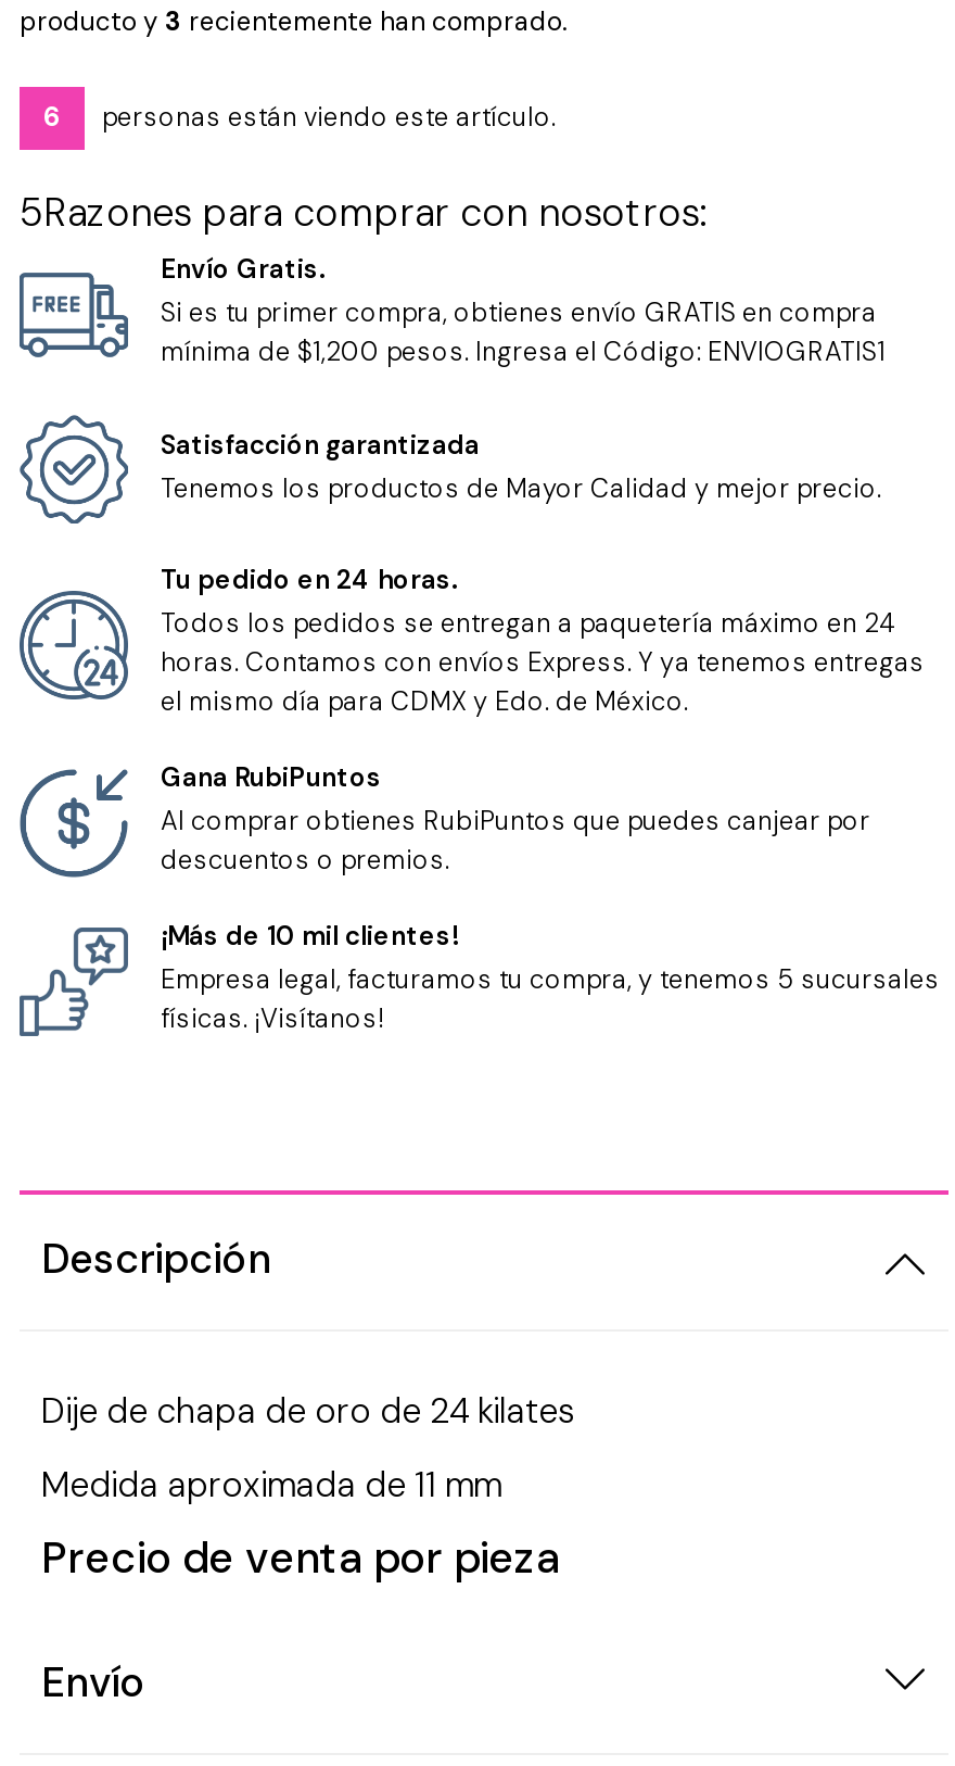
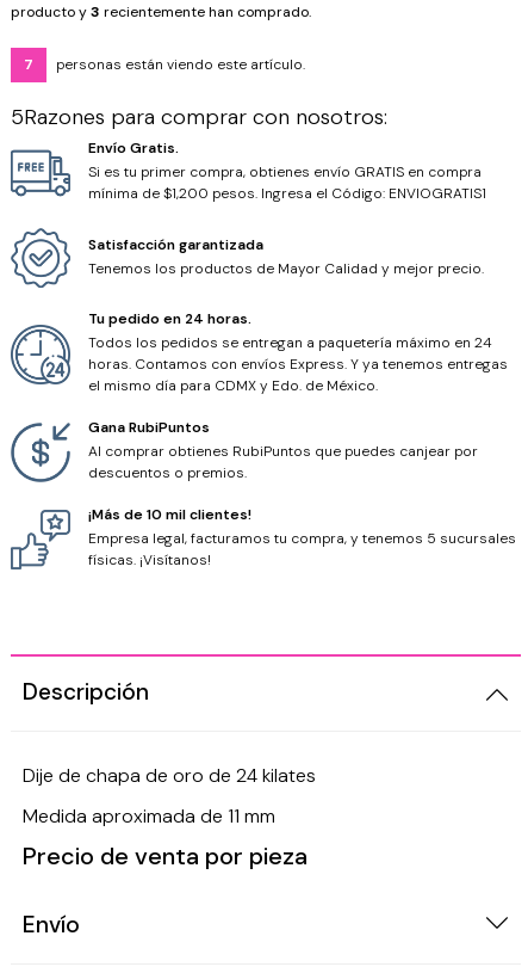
- 6 personas están viendo este artículo.
+ 7 personas están viendo este artículo.
